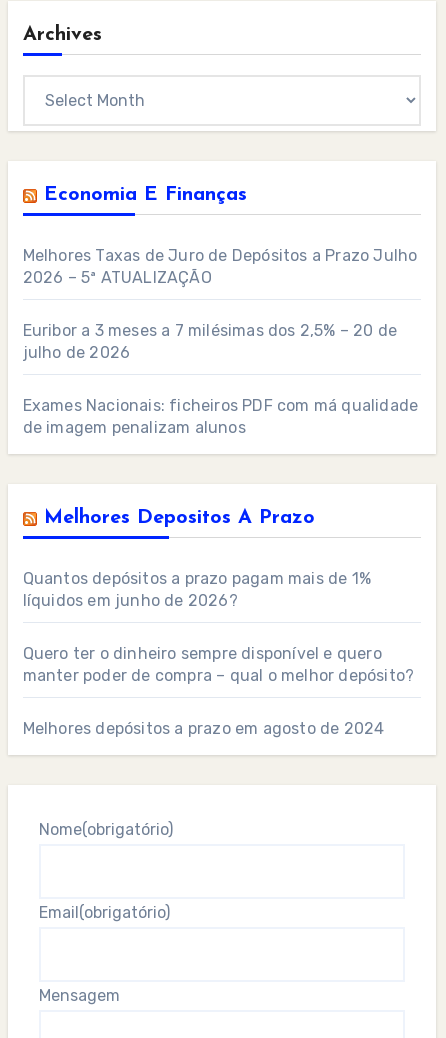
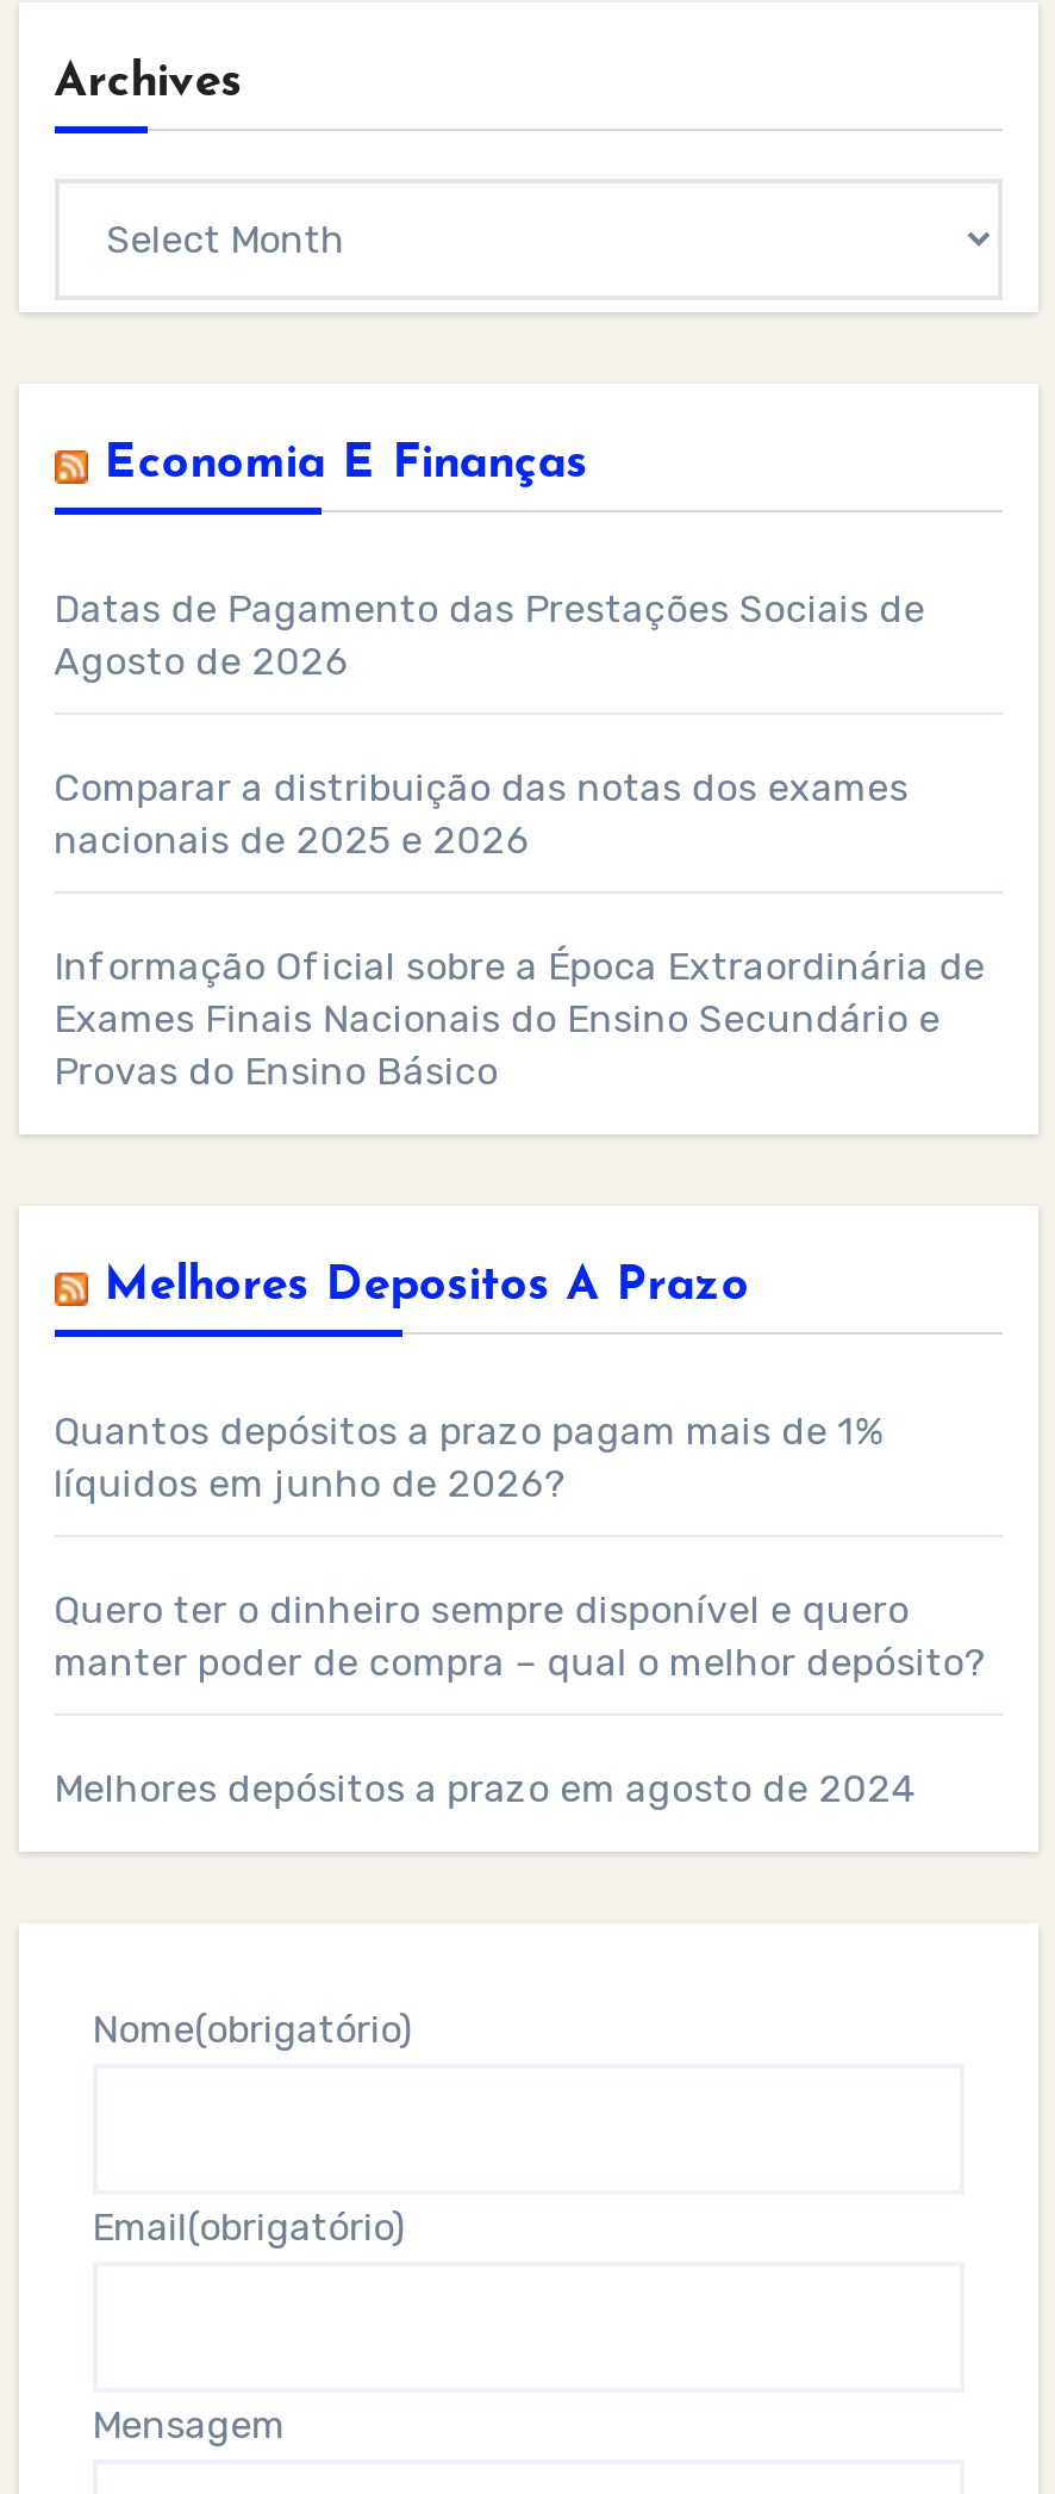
- Melhores Taxas de Juro de Depósitos a Prazo Julho
- 2026 – 5ª ATUALIZAÇÃO
+ Datas de Pagamento das Prestações Sociais de
+ Agosto de 2026

- Euribor a 3 meses a 7 milésimas dos 2,5% – 20 de
- julho de 2026
+ Comparar a distribuição das notas dos exames
+ nacionais de 2025 e 2026

- Exames Nacionais: ficheiros PDF com má qualidade
- de imagem penalizam alunos
+ Informação Oficial sobre a Época Extraordinária de
+ Exames Finais Nacionais do Ensino Secundário e
+ Provas do Ensino Básico
